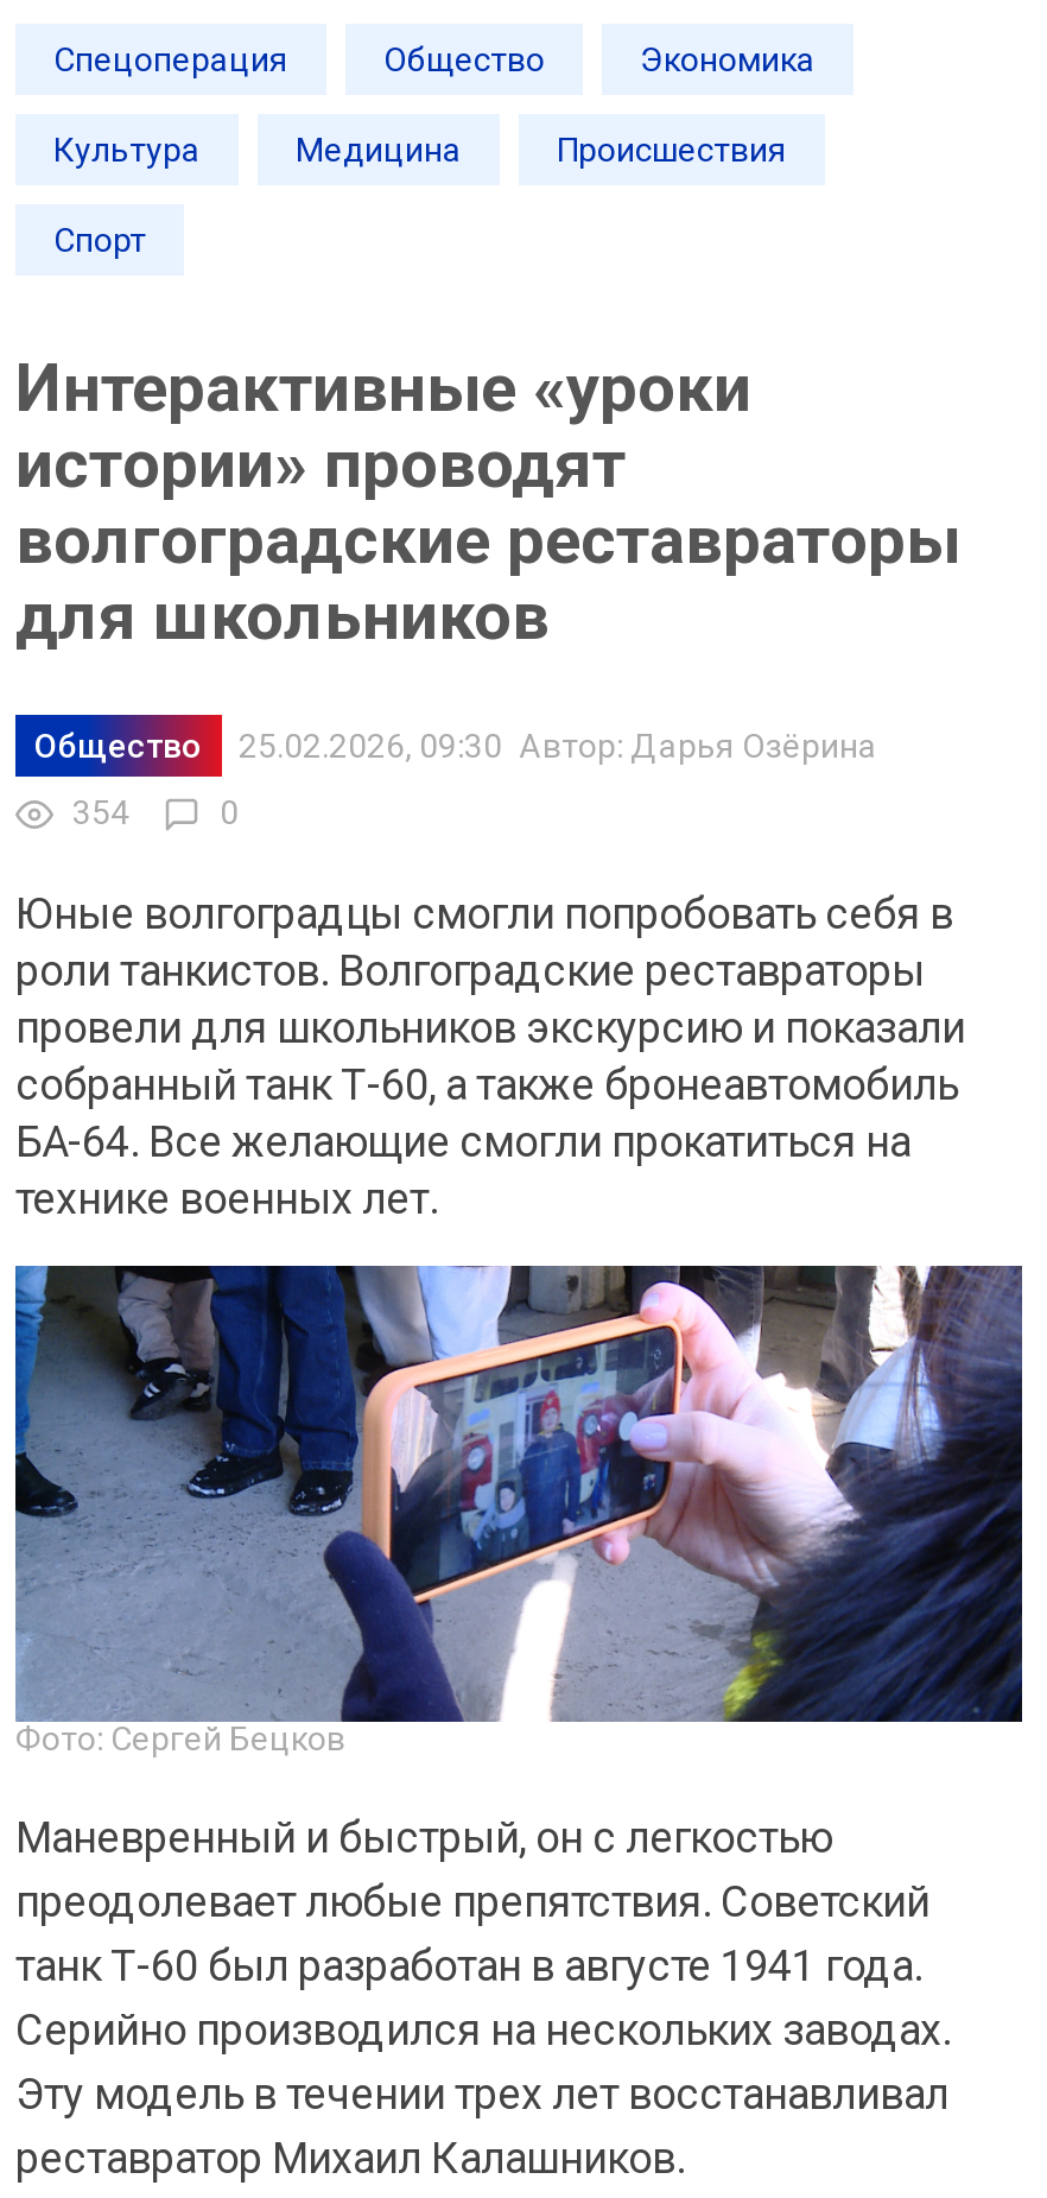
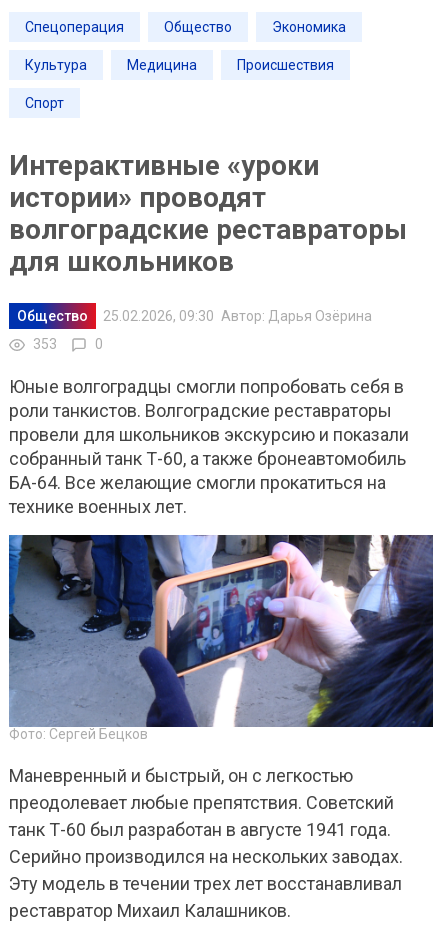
- 354
+ 353
